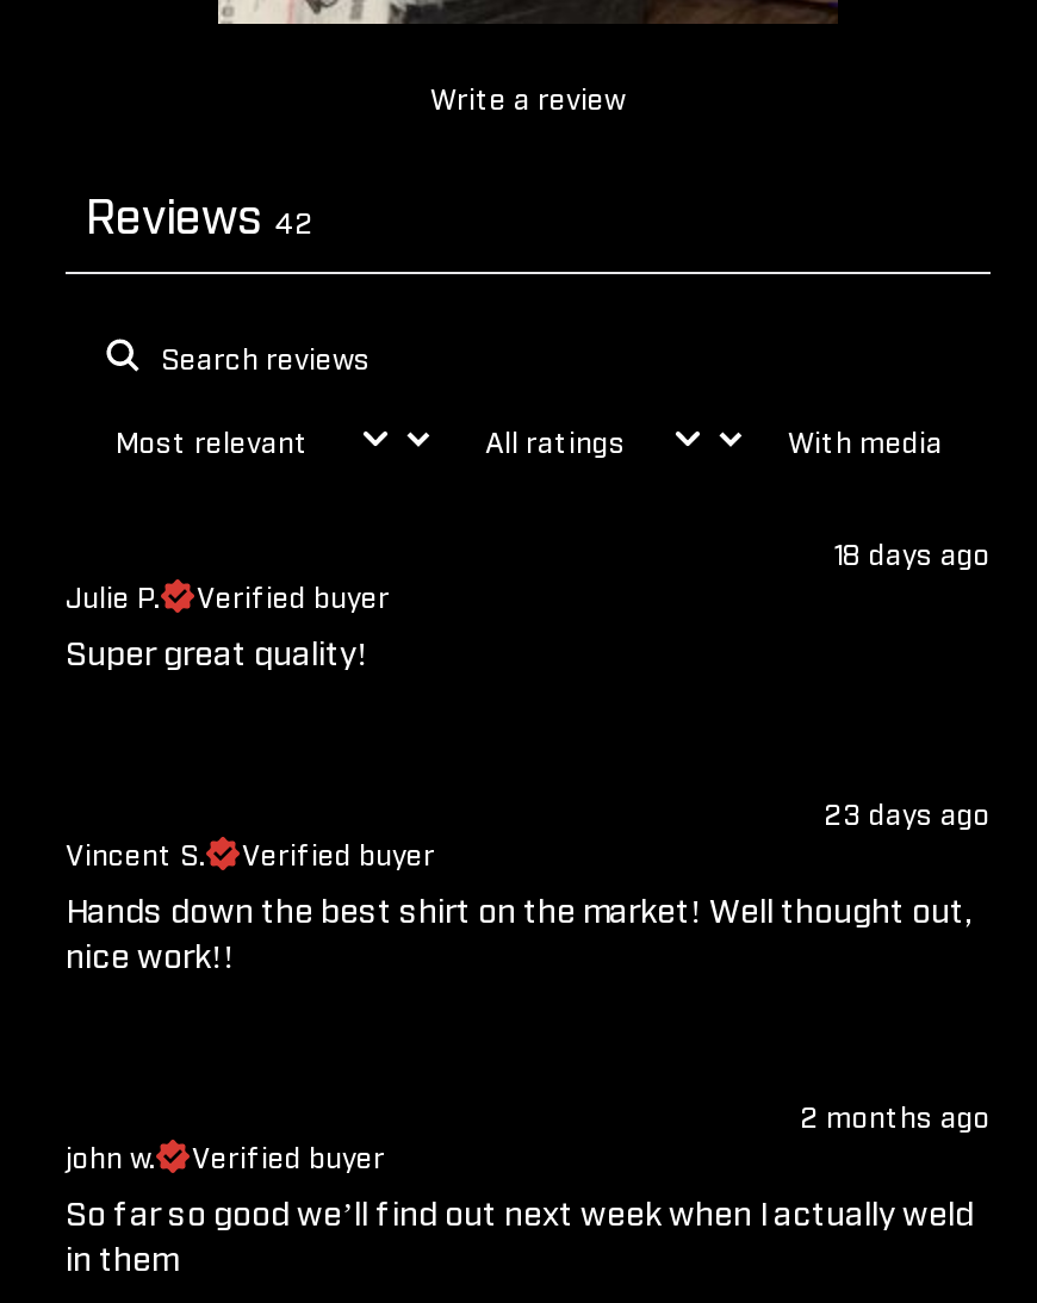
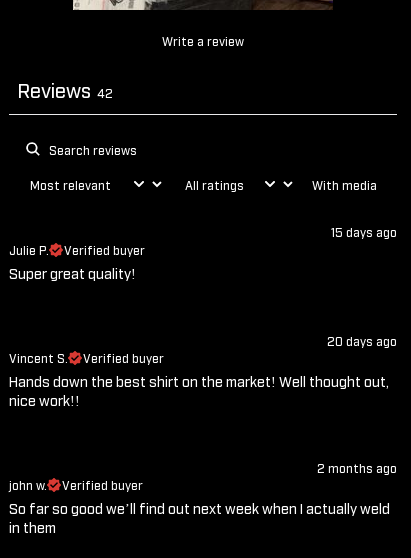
- 18 days ago
+ 15 days ago

- 23 days ago
+ 20 days ago
